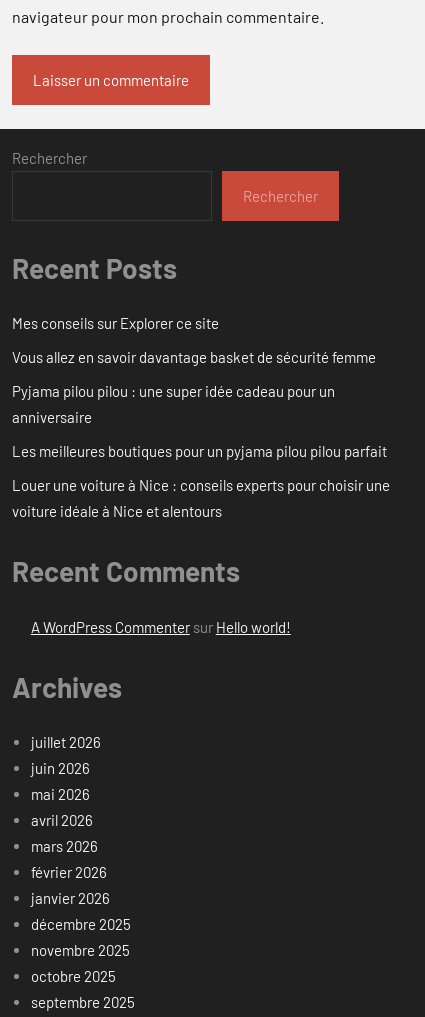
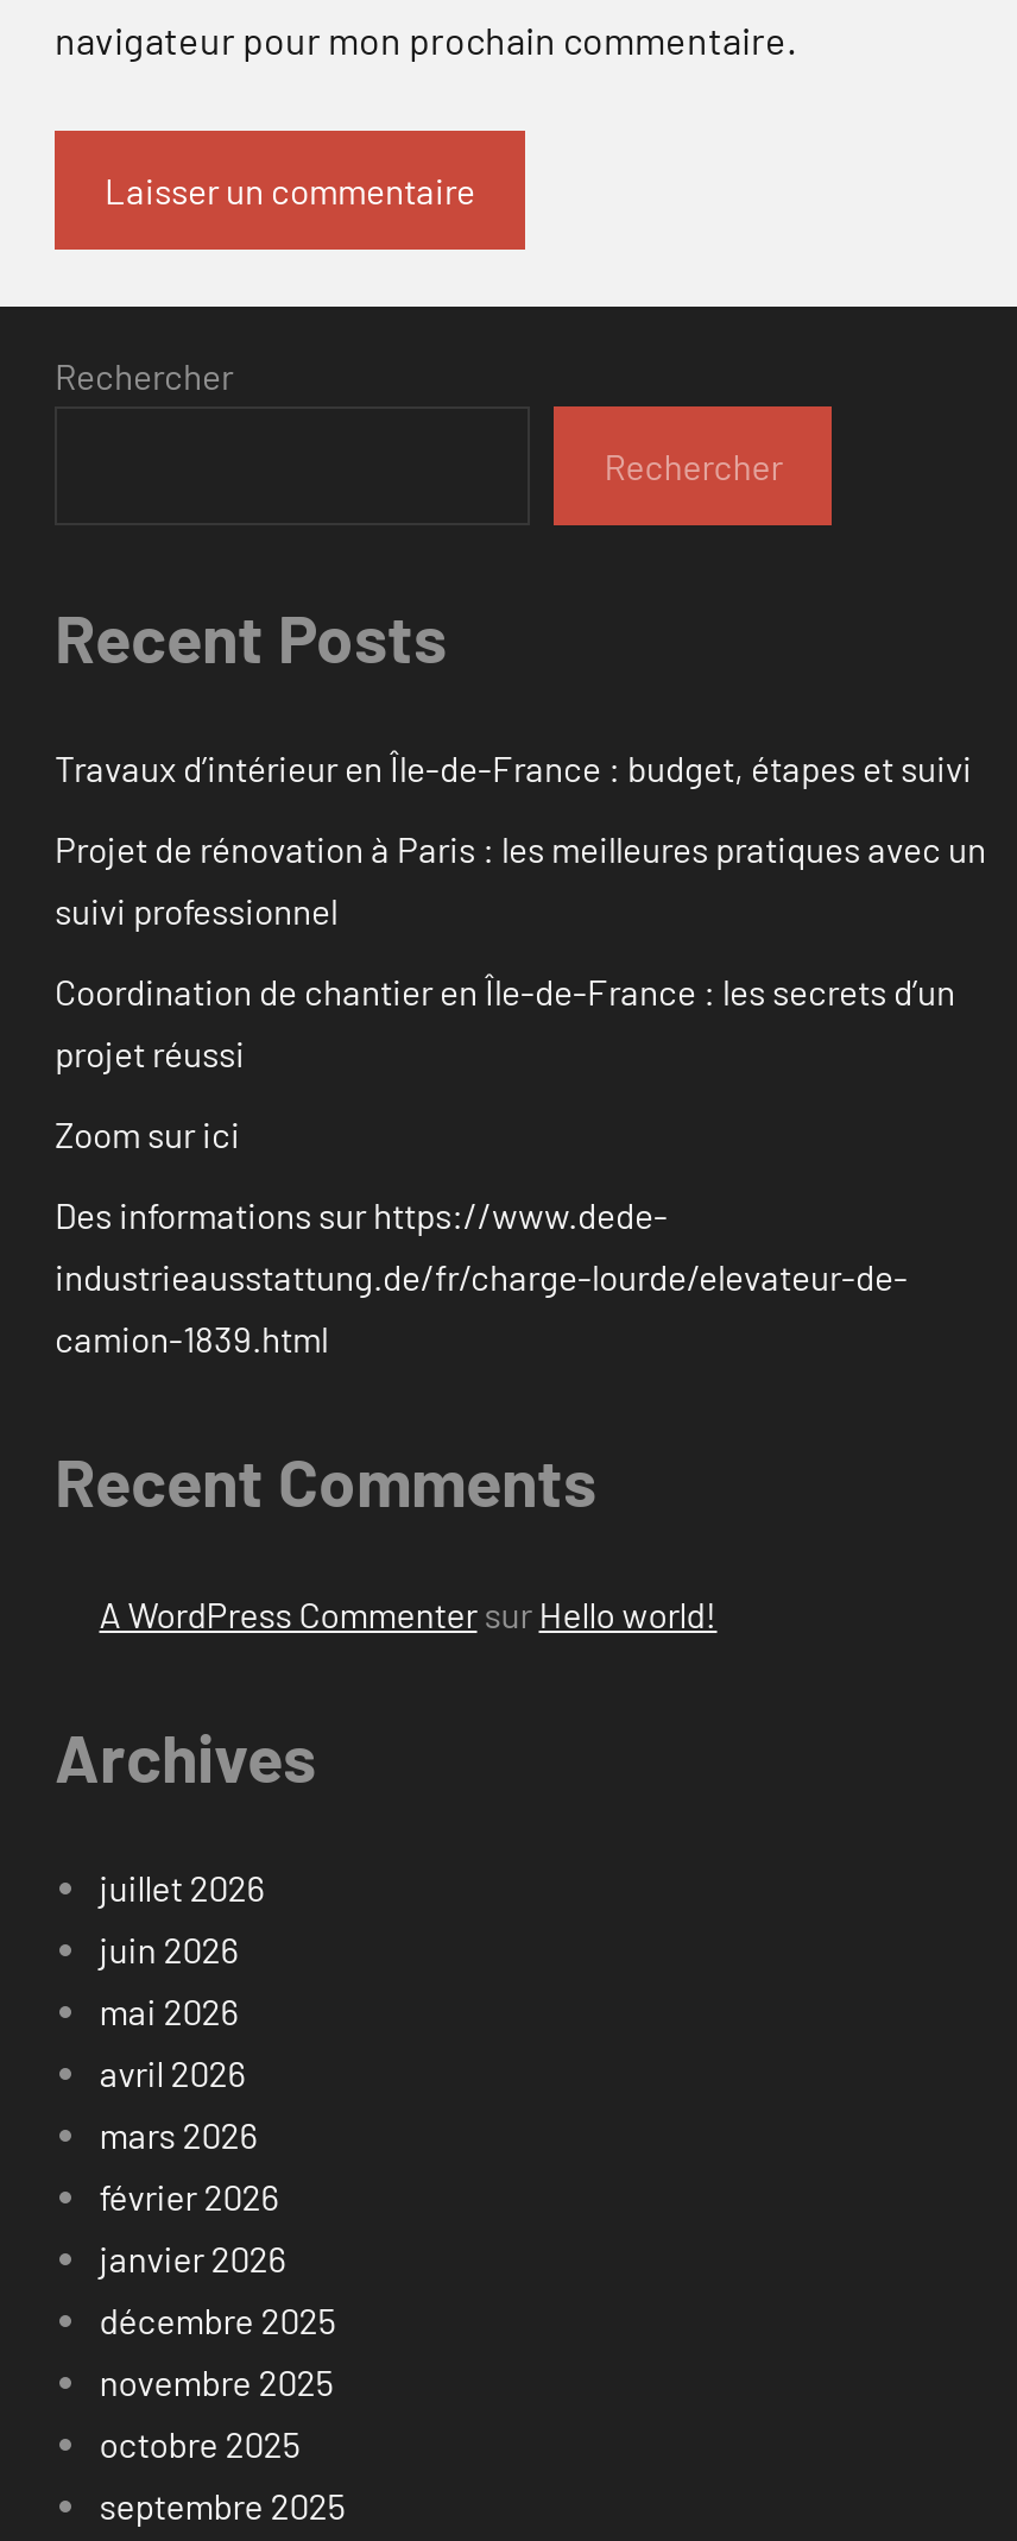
- Mes conseils sur Explorer ce site
+ Travaux d’intérieur en Île-de-France : budget, étapes et suivi

- Vous allez en savoir davantage basket de sécurité femme
+ Projet de rénovation à Paris : les meilleures pratiques avec un
+ suivi professionnel

- Pyjama pilou pilou : une super idée cadeau pour un
- anniversaire
+ Coordination de chantier en Île-de-France : les secrets d’un
+ projet réussi

- Les meilleures boutiques pour un pyjama pilou pilou parfait
+ Zoom sur ici

- Louer une voiture à Nice : conseils experts pour choisir une
- voiture idéale à Nice et alentours
+ Des informations sur https://www.dede-
+ industrieausstattung.de/fr/charge-lourde/elevateur-de-
+ camion-1839.html
